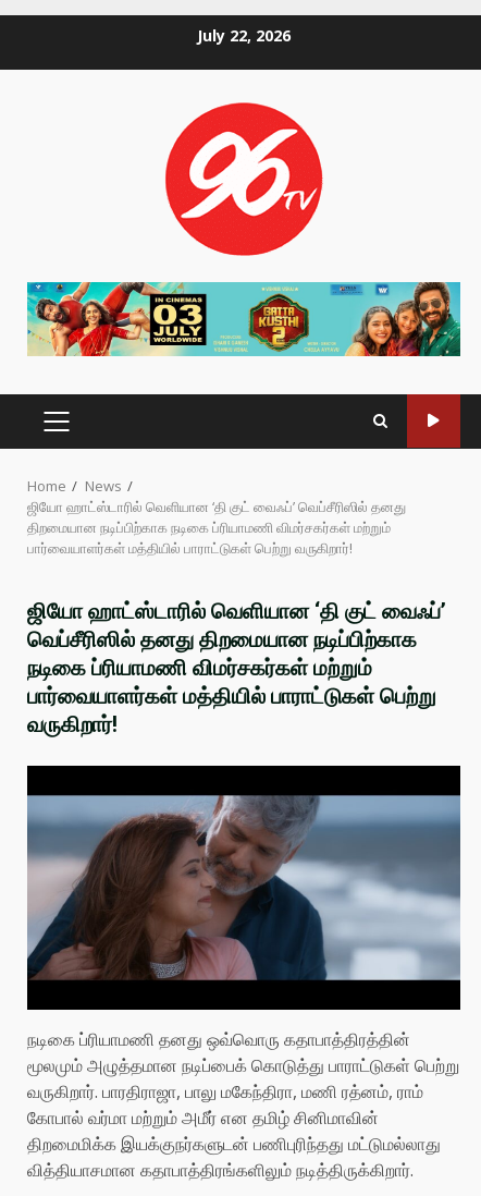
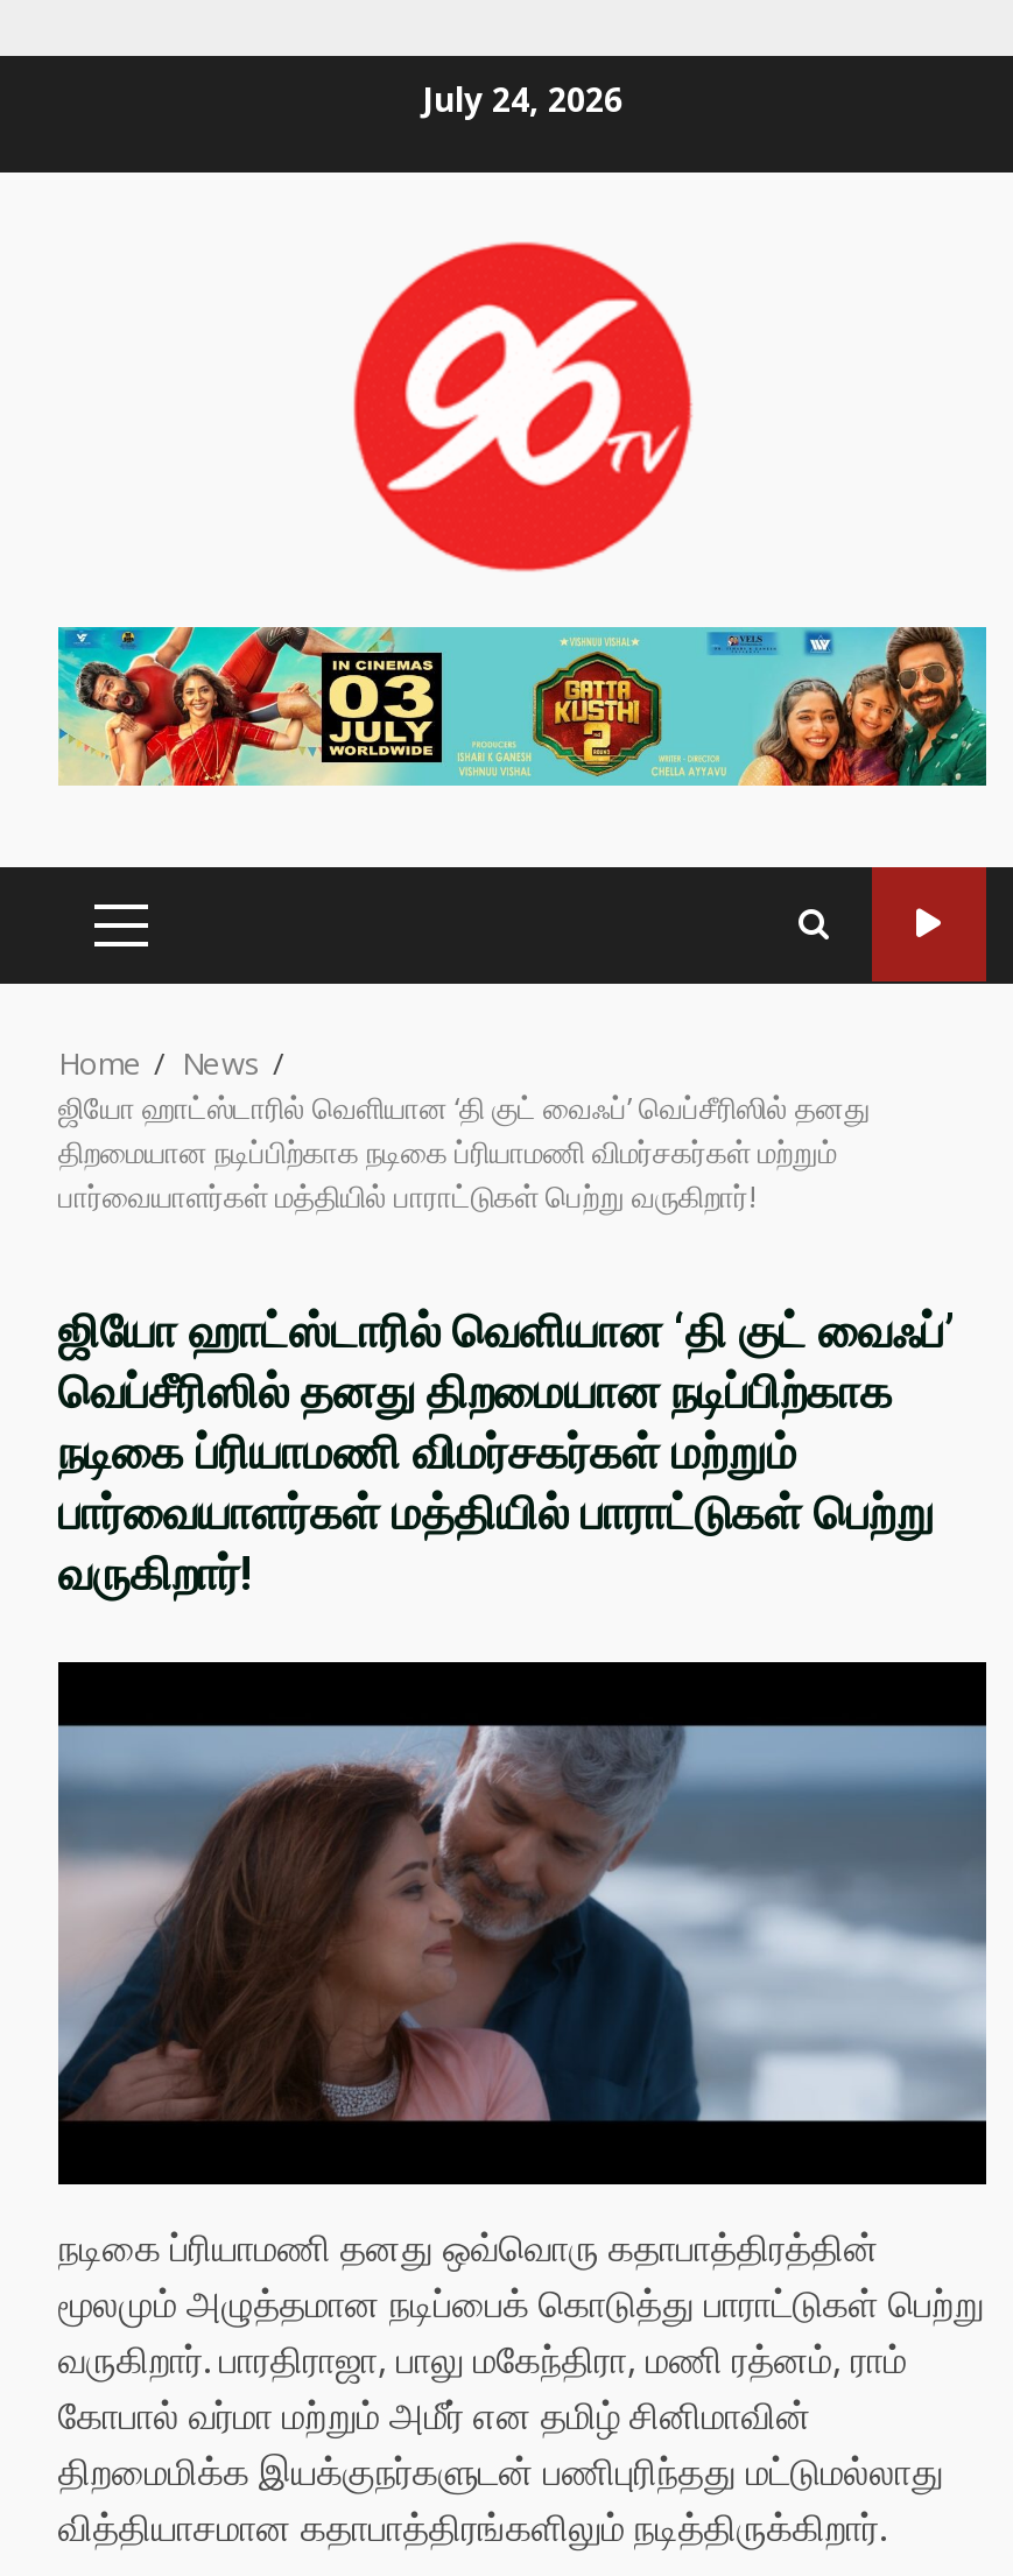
- July 22, 2026
+ July 24, 2026
